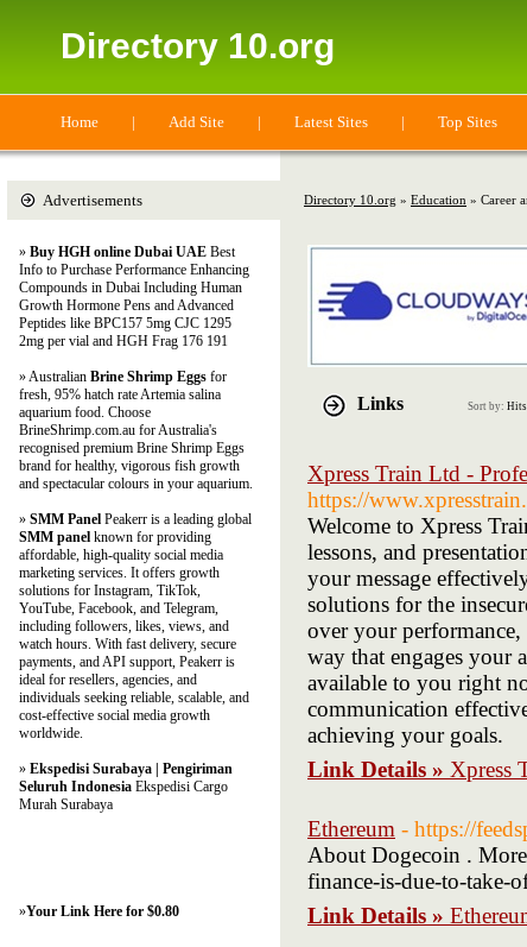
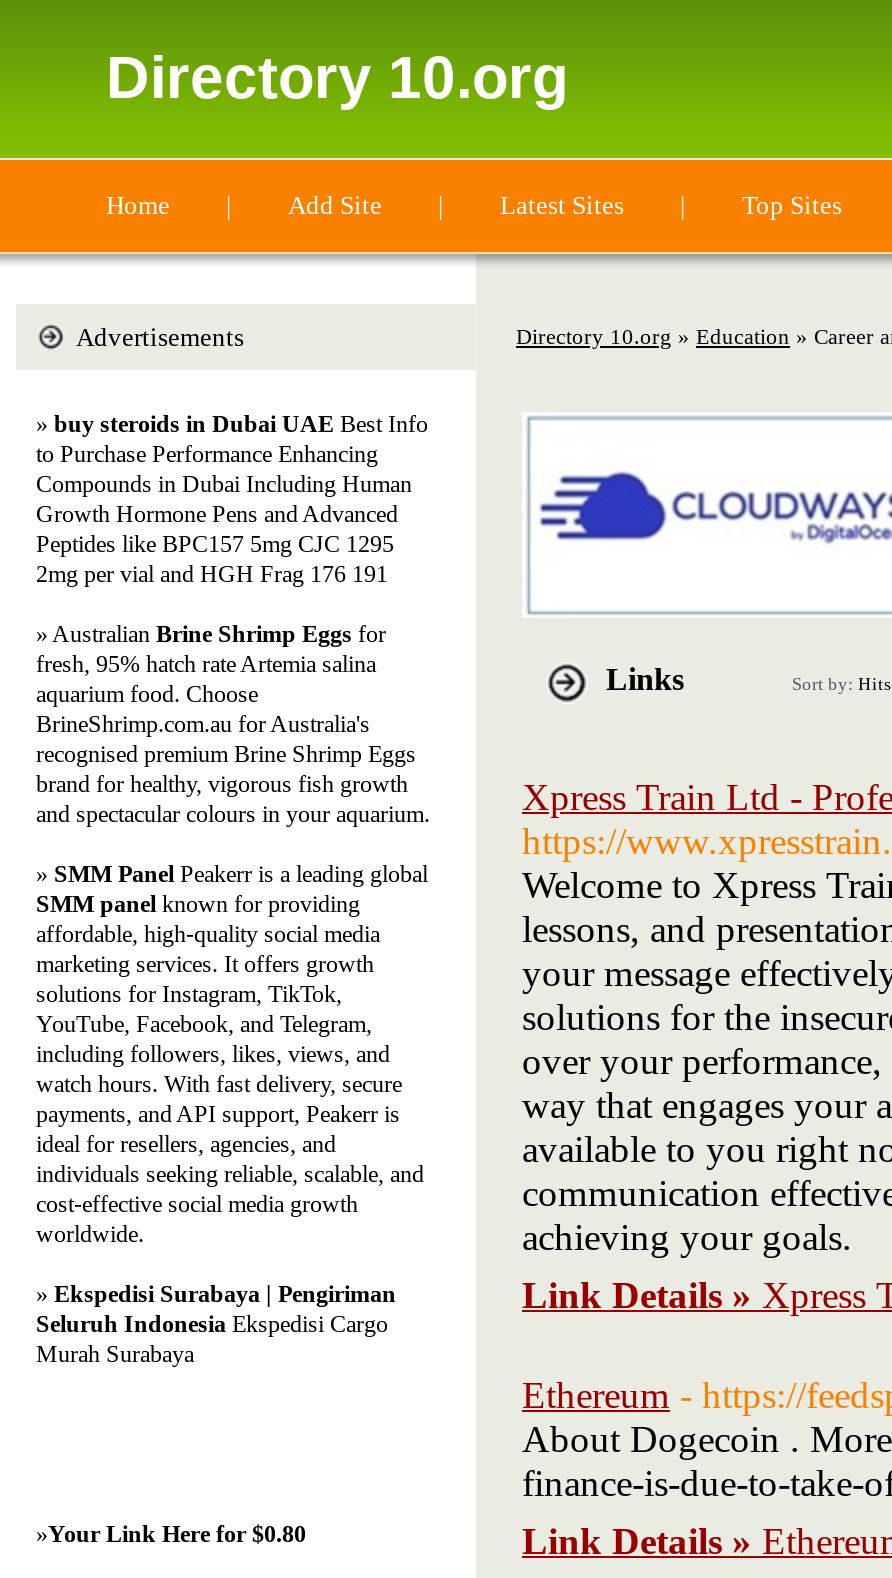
- » Buy HGH online Dubai UAE Best
- Info to Purchase Performance Enhancing
+ » buy steroids in Dubai UAE Best Info
+ to Purchase Performance Enhancing
